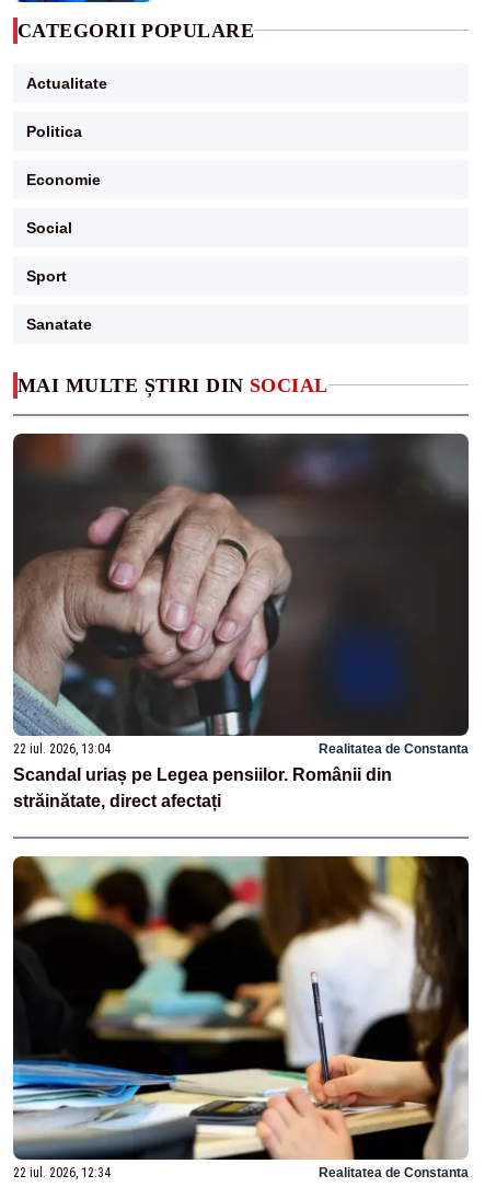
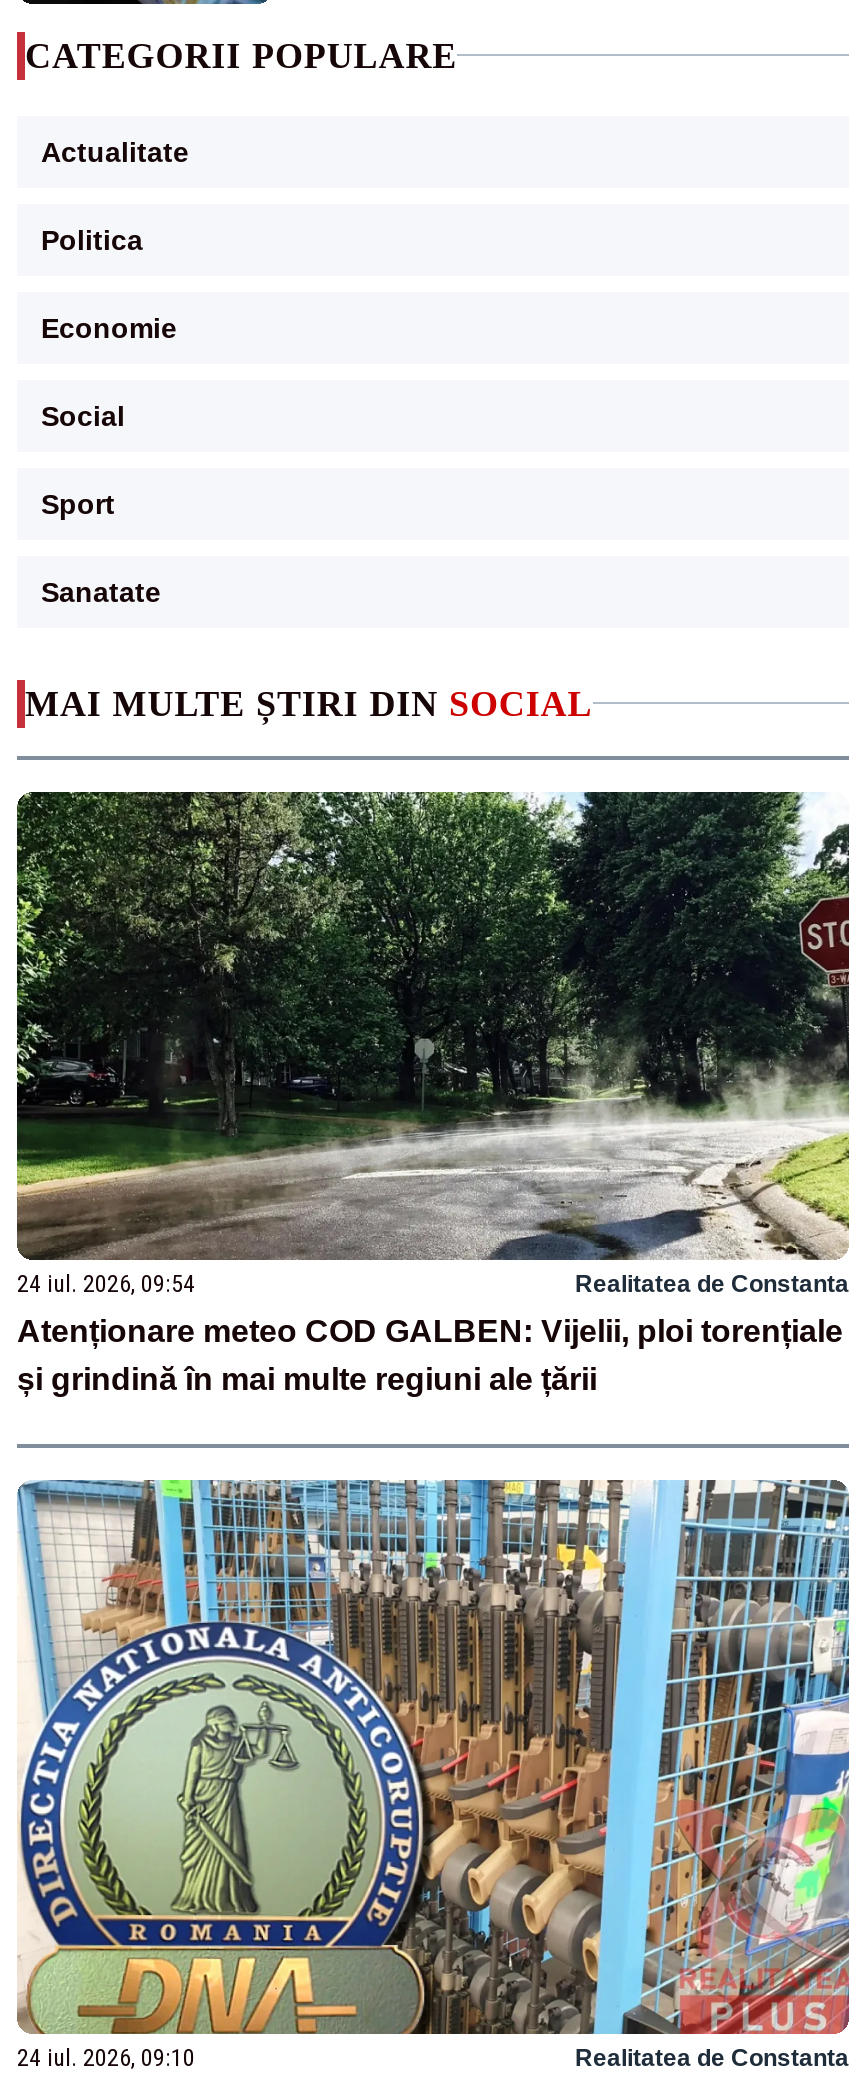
- [image]
- 22 iul. 2026, 13:04
+ [image]
+ 24 iul. 2026, 09:54

- Scandal uriaș pe Legea pensiilor. Românii din
- străinătate, direct afectați
+ Atenționare meteo COD GALBEN: Vijelii, ploi torențiale
+ și grindină în mai multe regiuni ale țării

- [image]
- 22 iul. 2026, 12:34
+ [image]
+ 24 iul. 2026, 09:10
